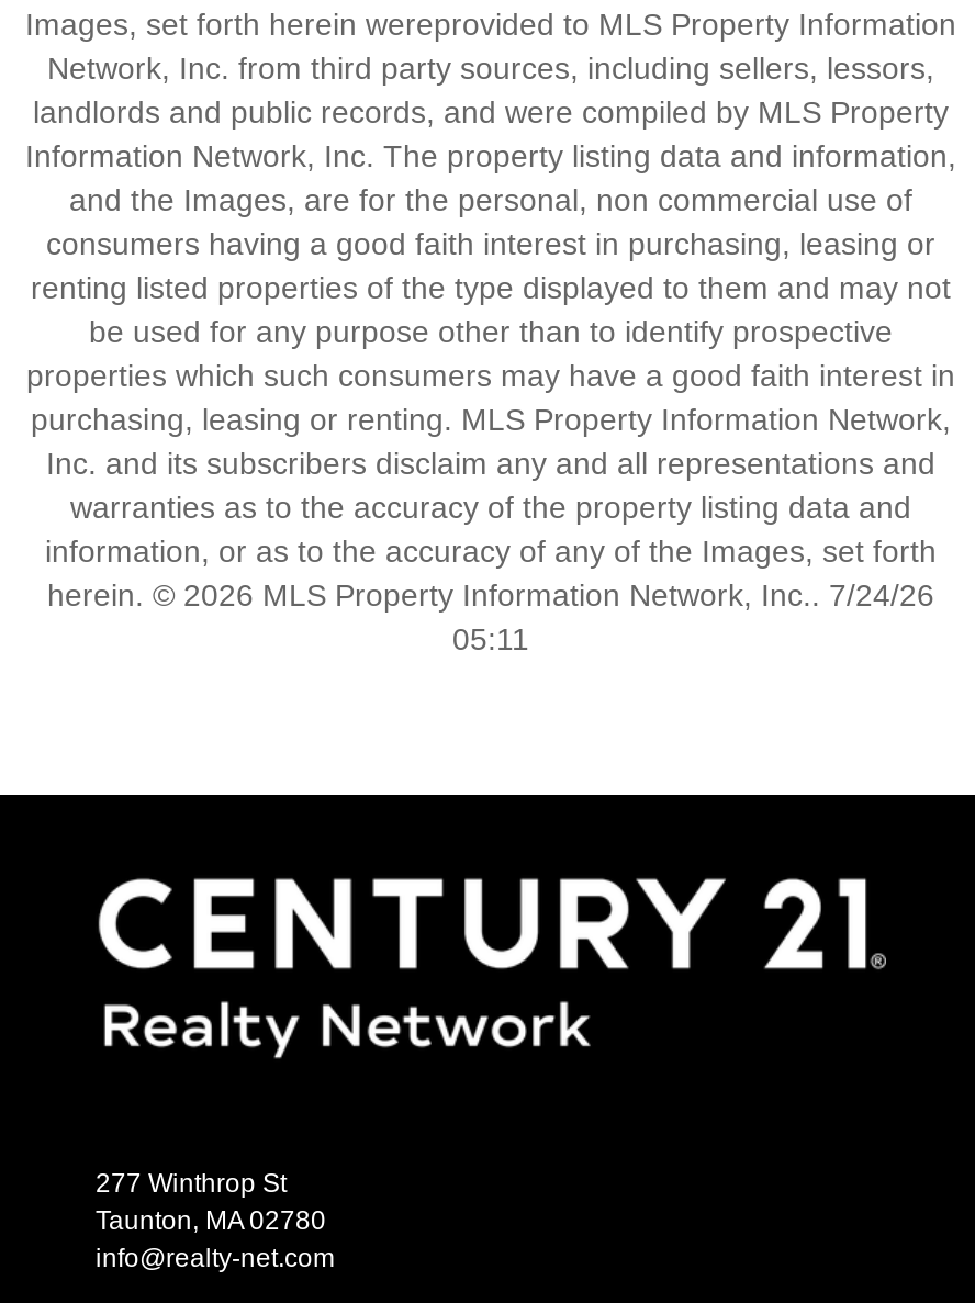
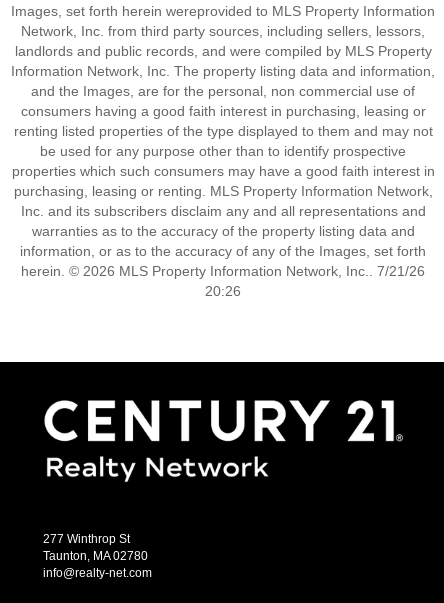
- herein. © 2026 MLS Property Information Network, Inc.. 7/24/26
+ herein. © 2026 MLS Property Information Network, Inc.. 7/21/26

- 05:11
+ 20:26
